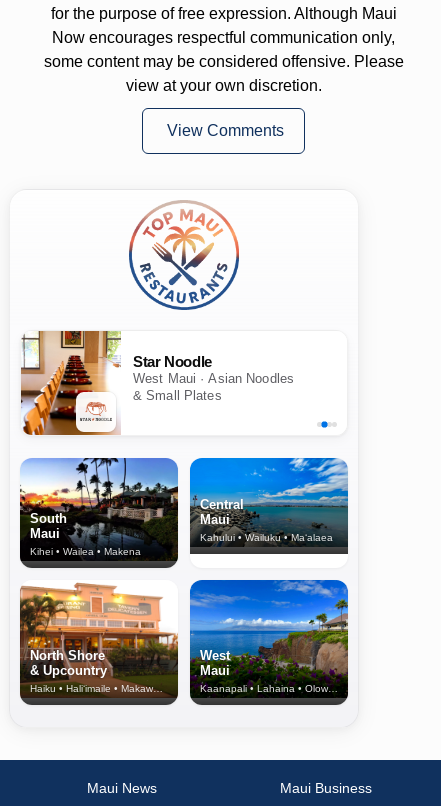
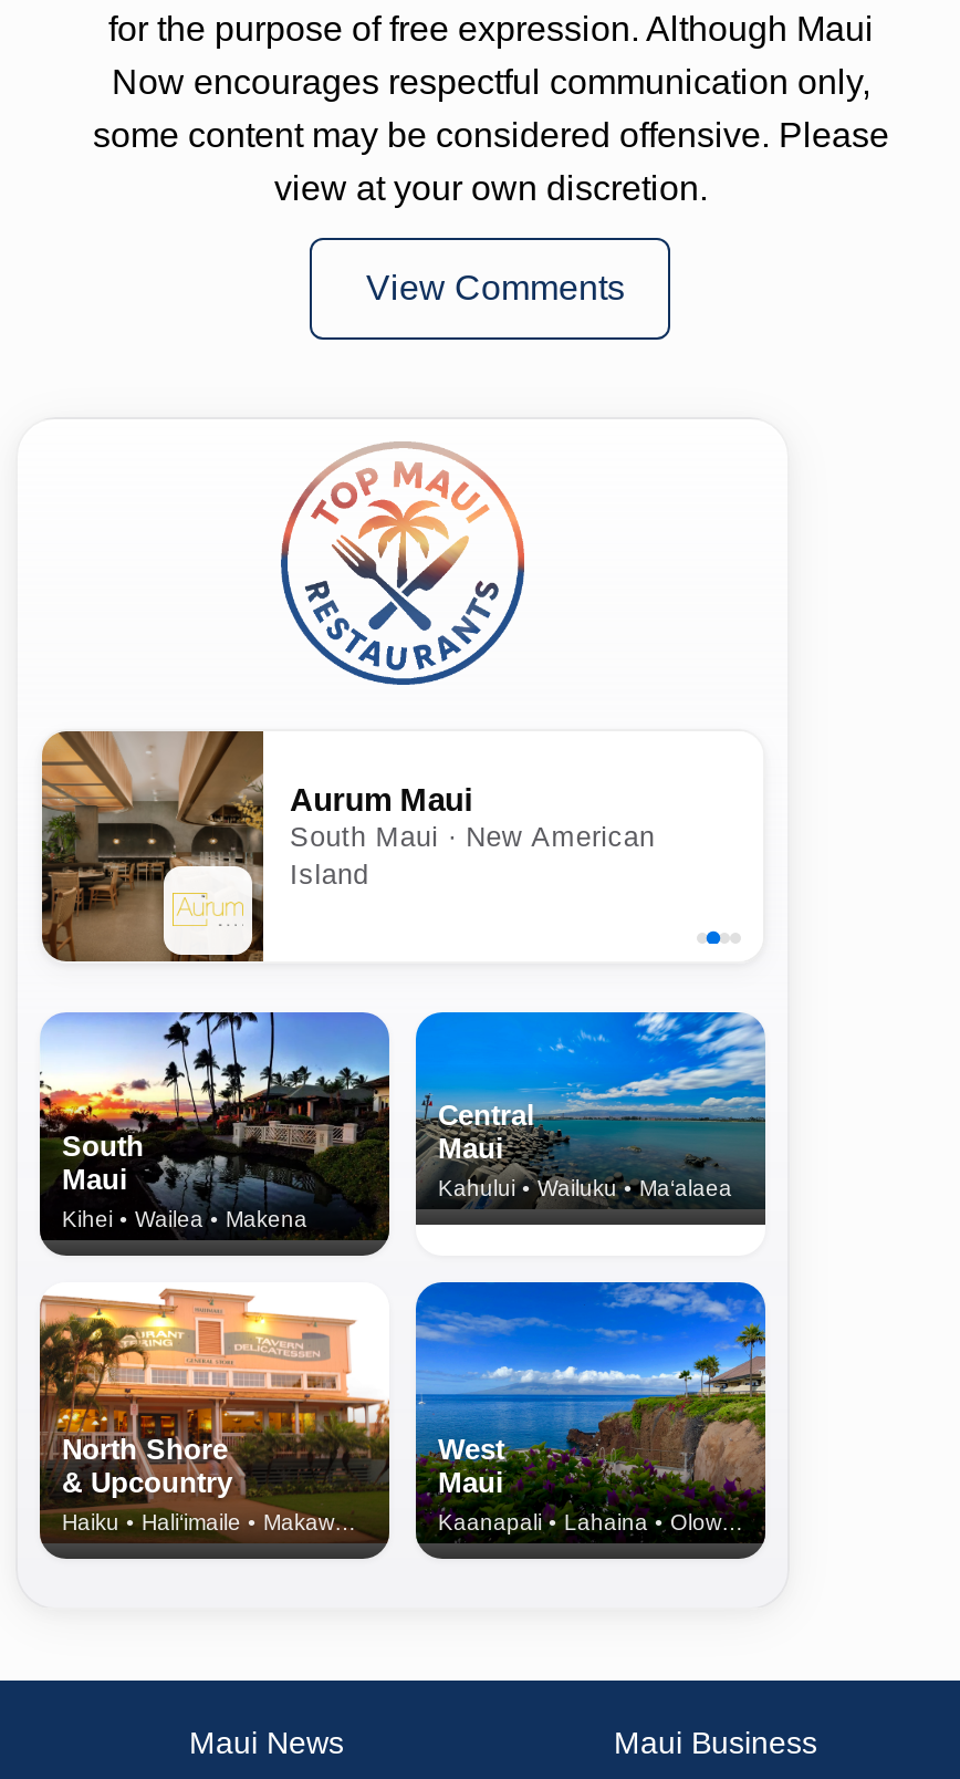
- [image]
- Star Noodle
- West Maui · Asian Noodles
- & Small Plates
+ [image]
+ Aurum Maui
+ South Maui · New American
+ Island
